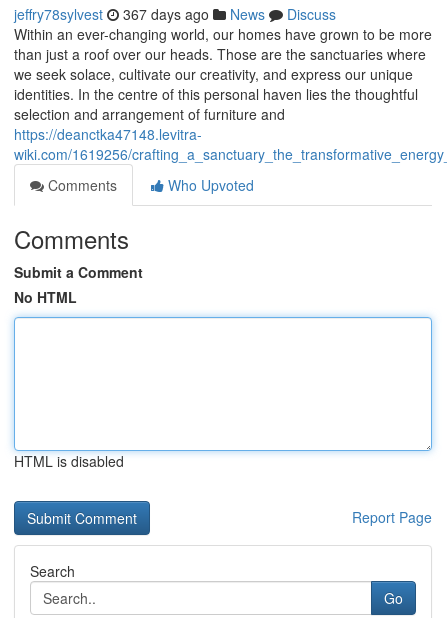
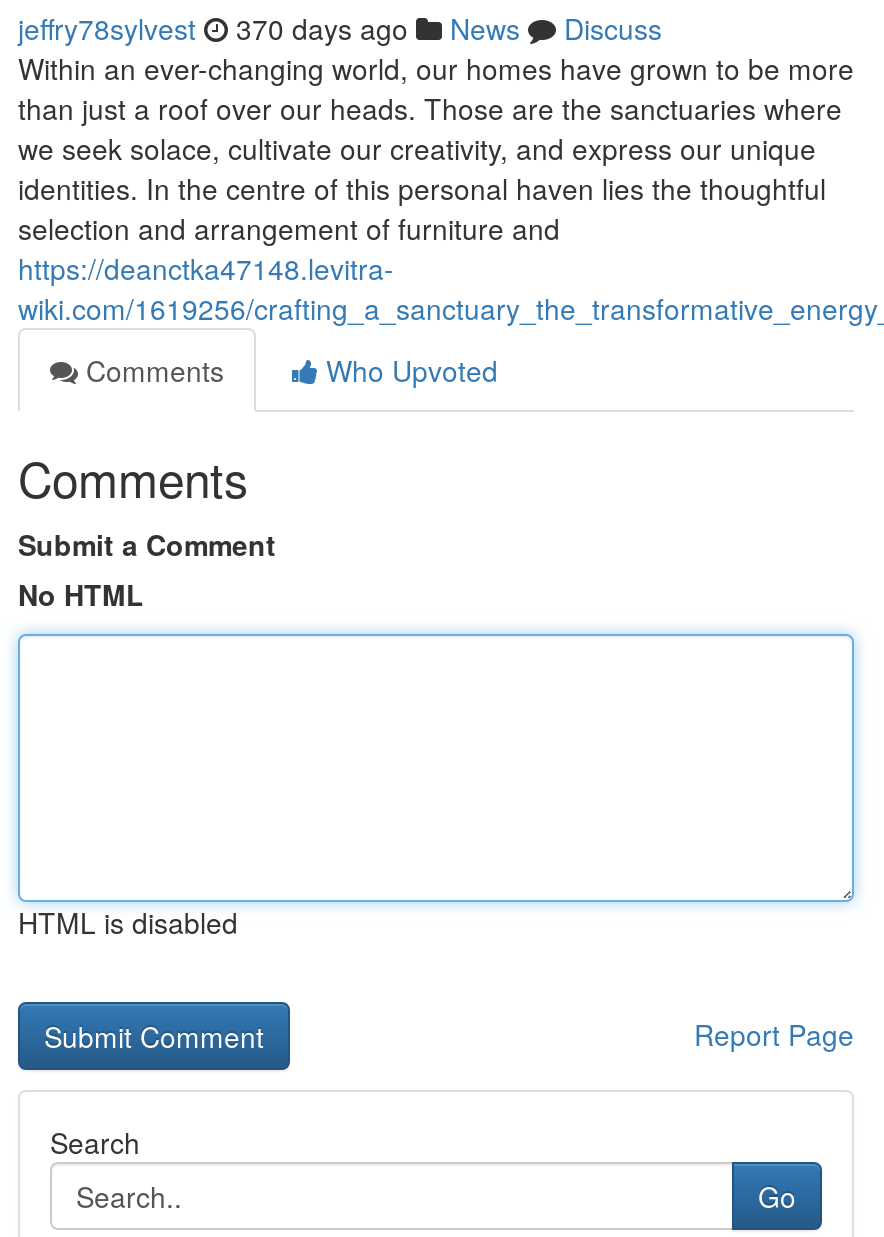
- jeffry78sylvest 367 days ago News Discuss
+ jeffry78sylvest 370 days ago News Discuss
